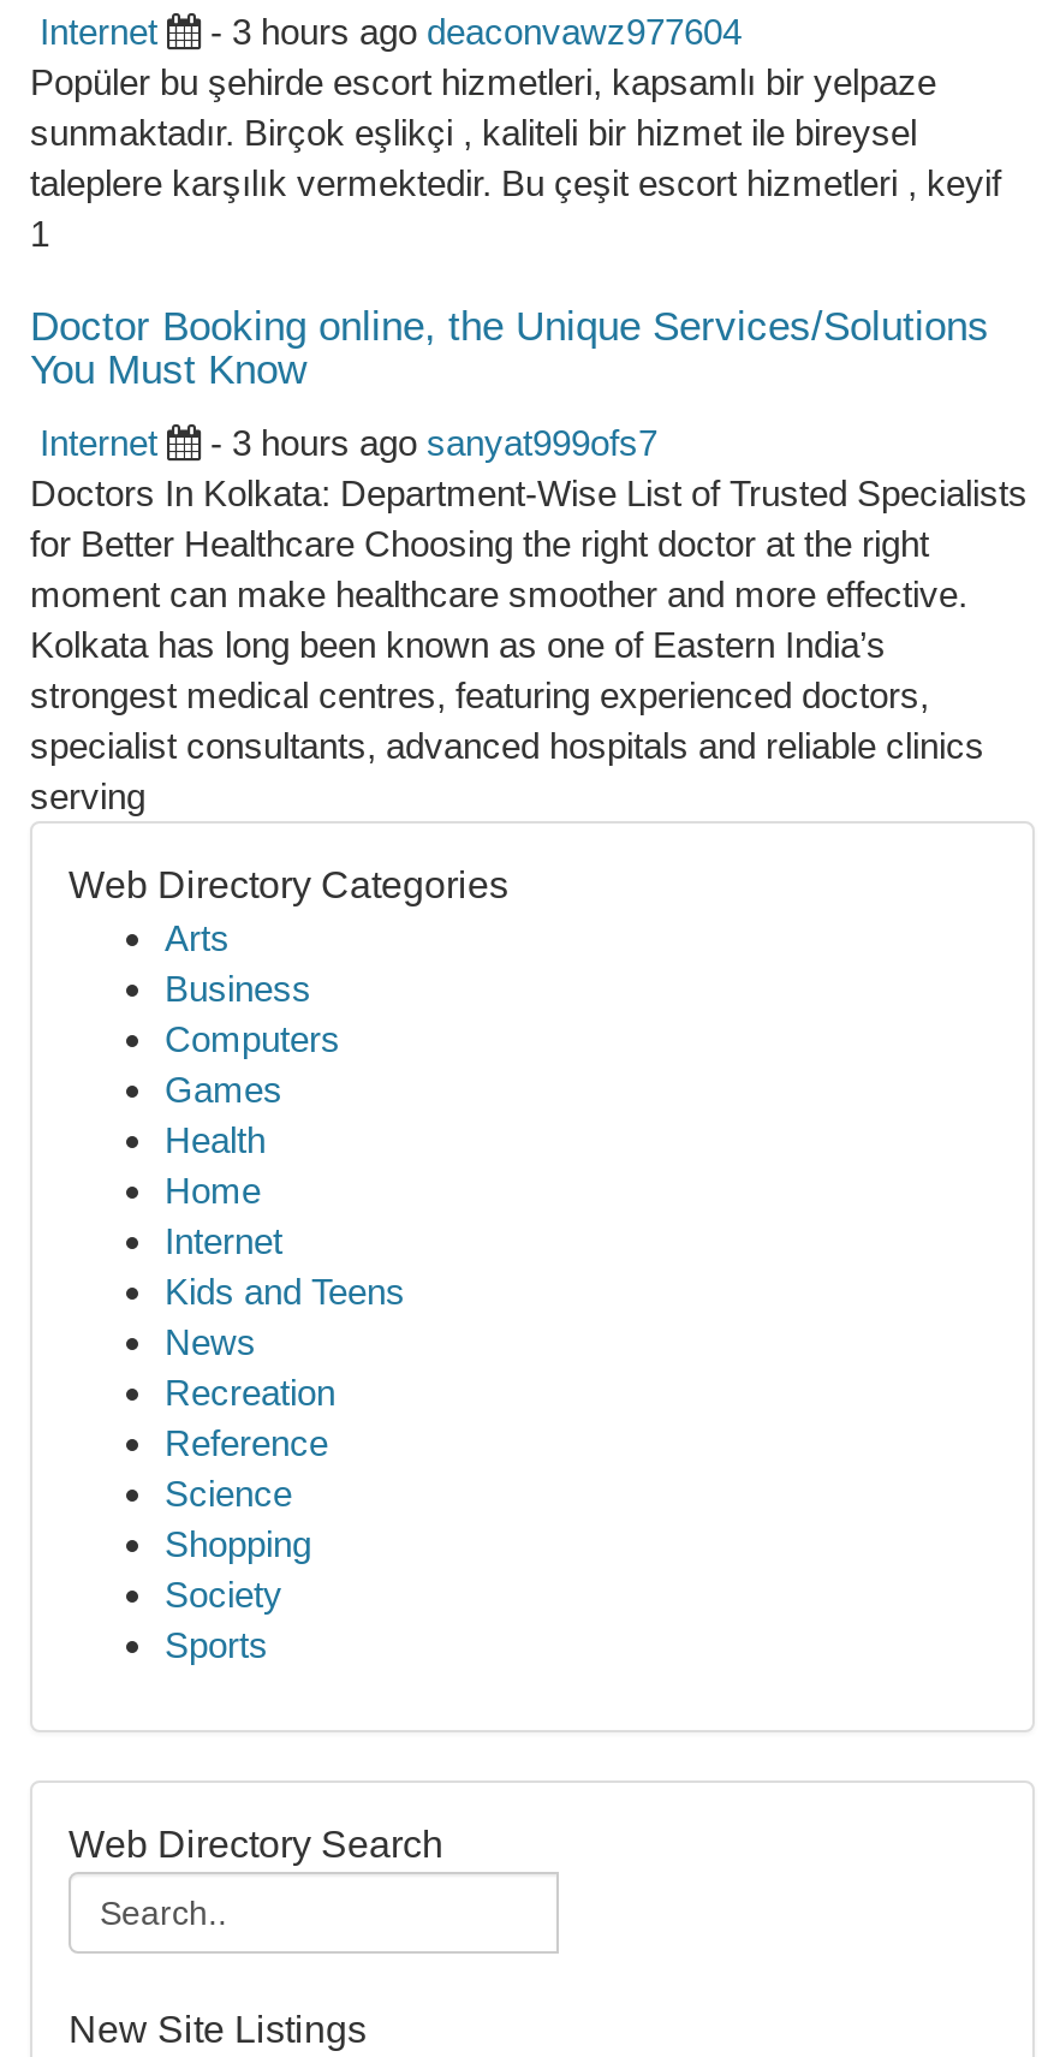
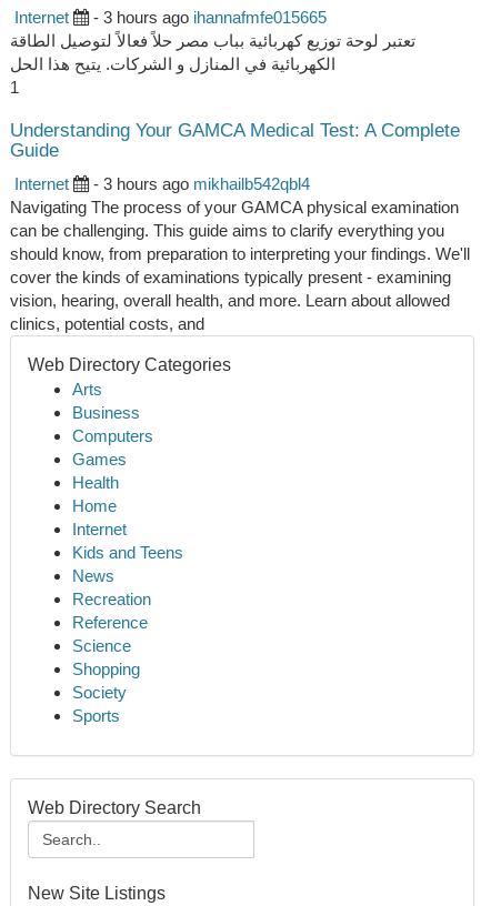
- - 3 hours ago deaconvawz977604
- Popüler bu şehirde escort hizmetleri, kapsamlı bir yelpaze
- sunmaktadır. Birçok eşlikçi , kaliteli bir hizmet ile bireysel
- taleplere karşılık vermektedir. Bu çeşit escort hizmetleri , keyif
+ - 3 hours ago ihannafmfe015665
+ تعتبر لوحة توزيع كهربائية بباب مصر حلاً فعالاً لتوصيل الطاقة
+ الكهربائية في المنازل و الشركات. يتيح هذا الحل

- Doctor Booking online, the Unique Services/Solutions
- You Must Know
+ Understanding Your GAMCA Medical Test: A Complete
+ Guide

- - 3 hours ago sanyat999ofs7
- Doctors In Kolkata: Department-Wise List of Trusted Specialists
- for Better Healthcare Choosing the right doctor at the right
- moment can make healthcare smoother and more effective.
- Kolkata has long been known as one of Eastern India’s
- strongest medical centres, featuring experienced doctors,
- specialist consultants, advanced hospitals and reliable clinics
- serving
+ - 3 hours ago mikhailb542qbl4
+ Navigating The process of your GAMCA physical examination
+ can be challenging. This guide aims to clarify everything you
+ should know, from preparation to interpreting your findings. We'll
+ cover the kinds of examinations typically present - examining
+ vision, hearing, overall health, and more. Learn about allowed
+ clinics, potential costs, and
